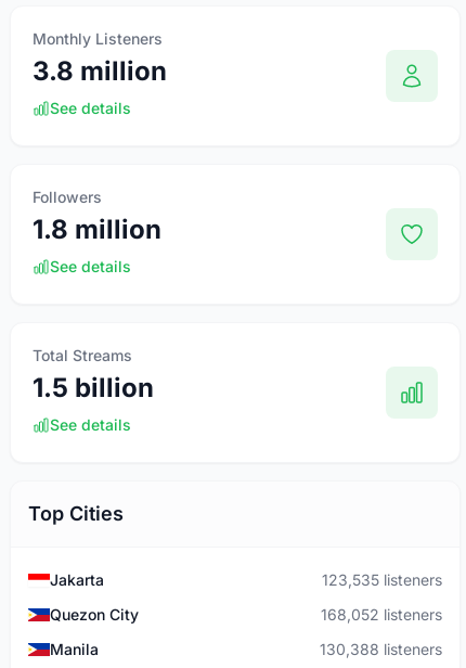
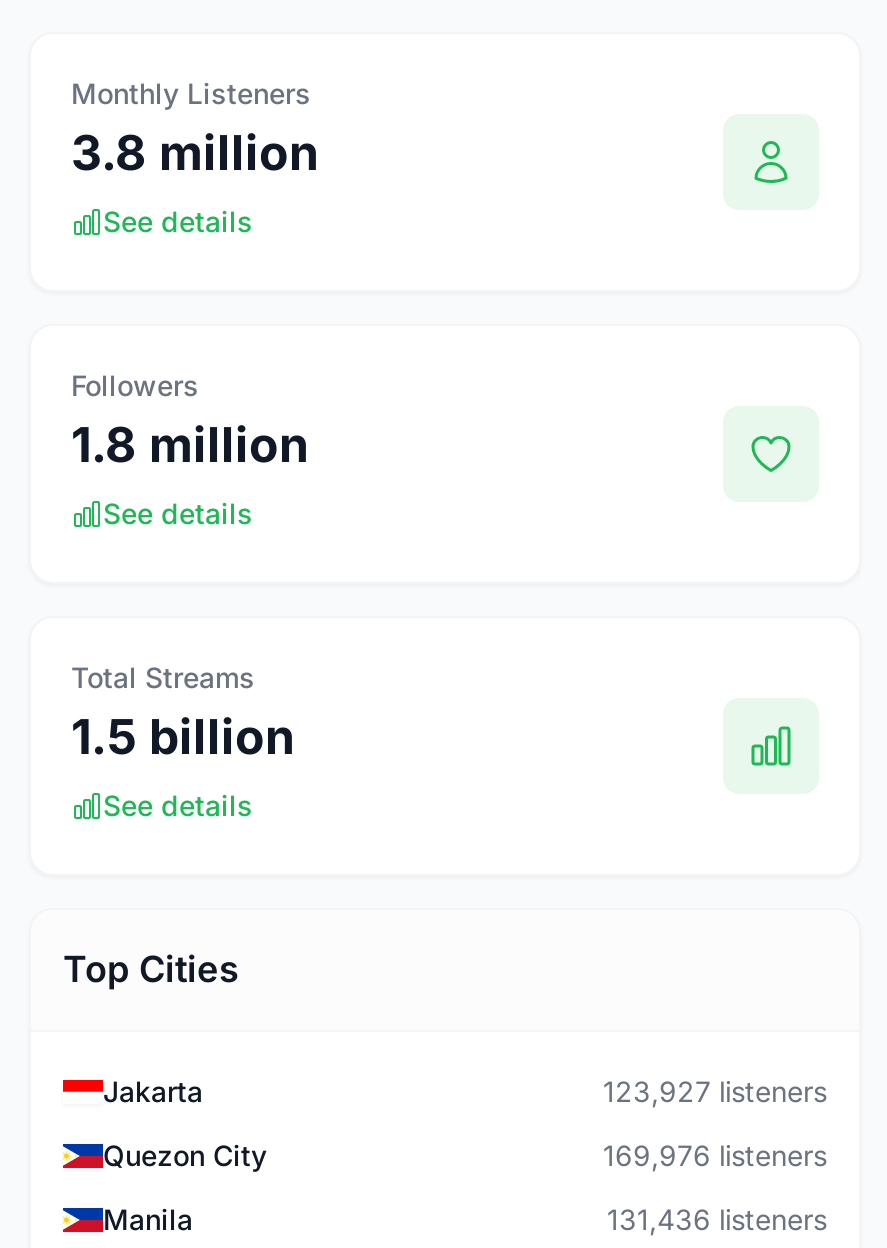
- 123,535 listeners
+ 123,927 listeners

- 168,052 listeners
+ 169,976 listeners

- 130,388 listeners
+ 131,436 listeners
